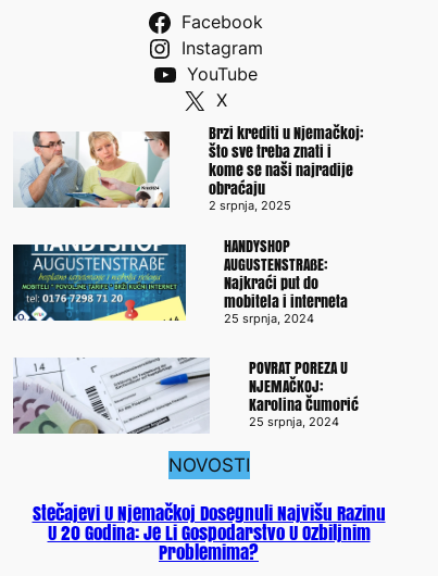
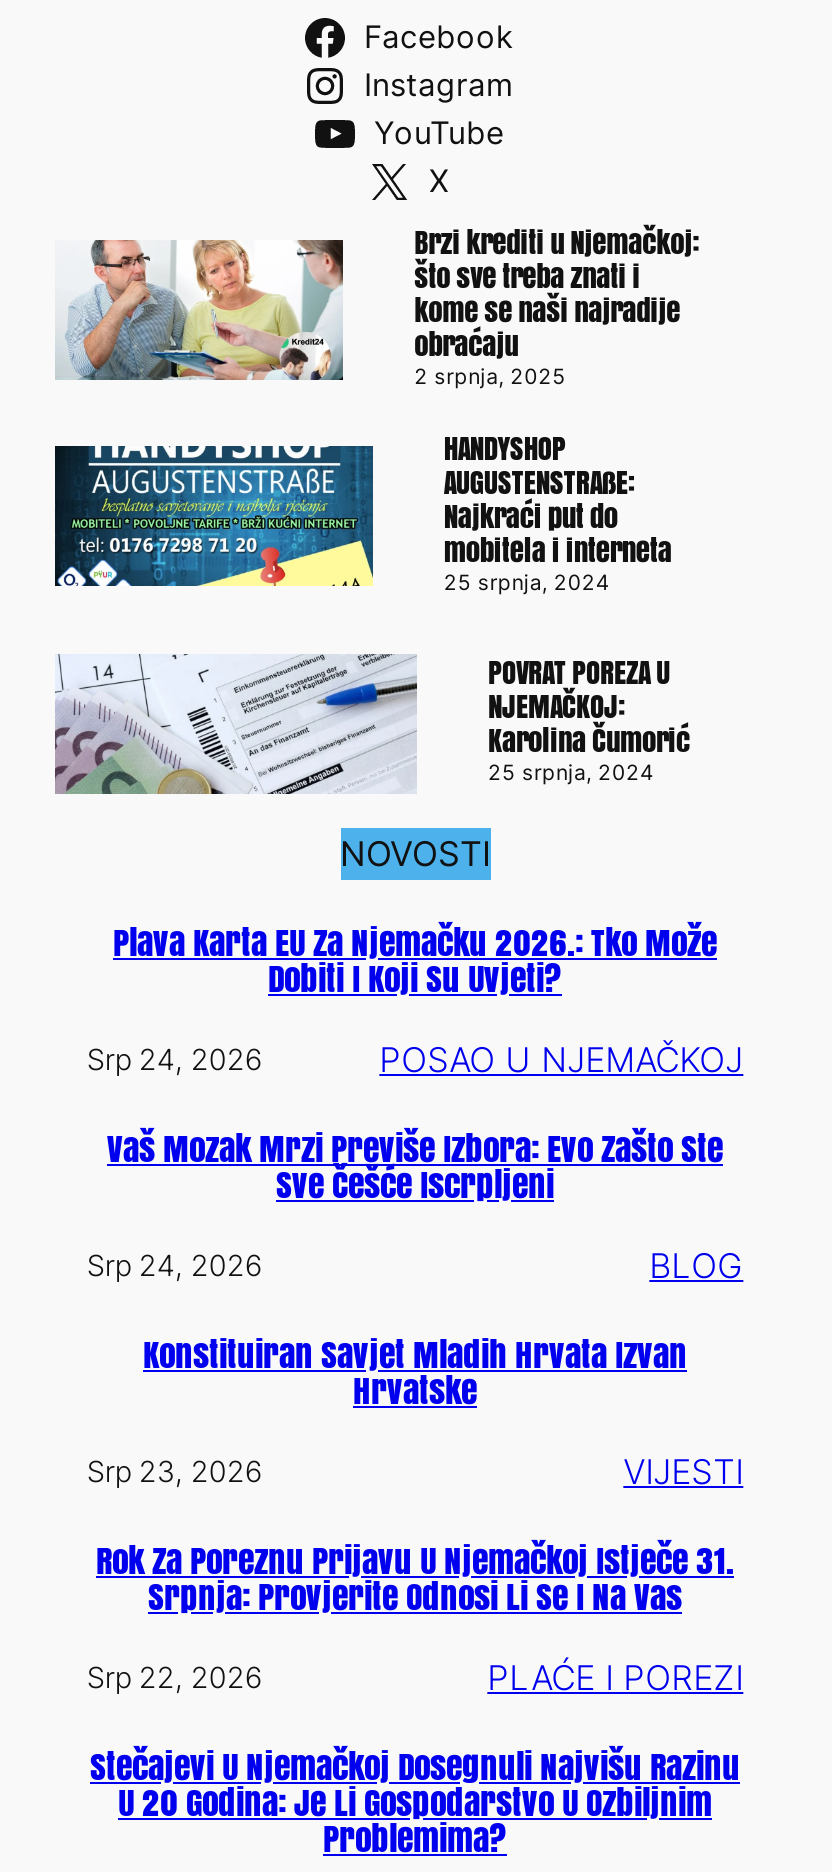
+ Plava Karta EU Za Njemačku 2026.: Tko Može
+ Dobiti I Koji Su Uvjeti?
+ Srp 24, 2026
+ POSAO U NJEMAČKOJ
+ Vaš Mozak Mrzi Previše Izbora: Evo Zašto Ste
+ Sve Češće Iscrpljeni
+ Srp 24, 2026
+ BLOG
+ Konstituiran Savjet Mladih Hrvata Izvan
+ Hrvatske
+ Srp 23, 2026
+ VIJESTI
+ Rok Za Poreznu Prijavu U Njemačkoj Istječe 31.
+ Srpnja: Provjerite Odnosi Li Se I Na Vas
+ Srp 22, 2026
+ PLAĆE I POREZI
